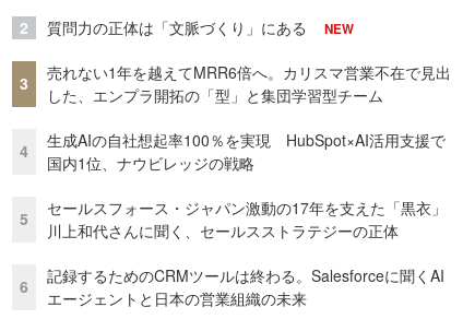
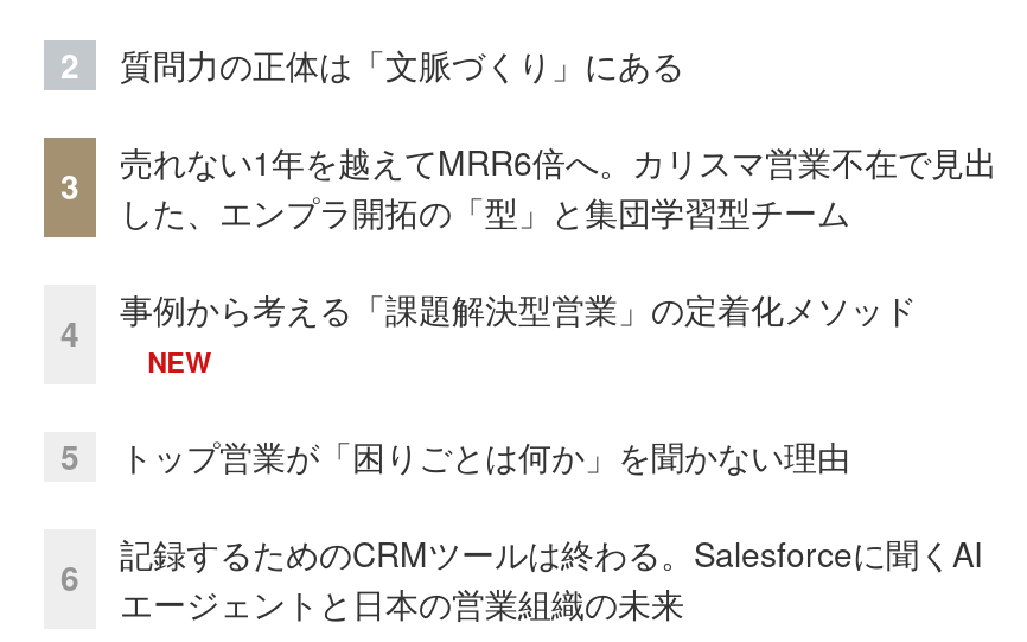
- NEW

- 生成AIの自社想起率100％を実現 HubSpot×AI活用支援で
- 国内1位、ナウビレッジの戦略
+ 事例から考える「課題解決型営業」の定着化メソッド
+ NEW

- セールスフォース・ジャパン激動の17年を支えた「黒衣」
- 川上和代さんに聞く、セールスストラテジーの正体
+ トップ営業が「困りごとは何か」を聞かない理由
